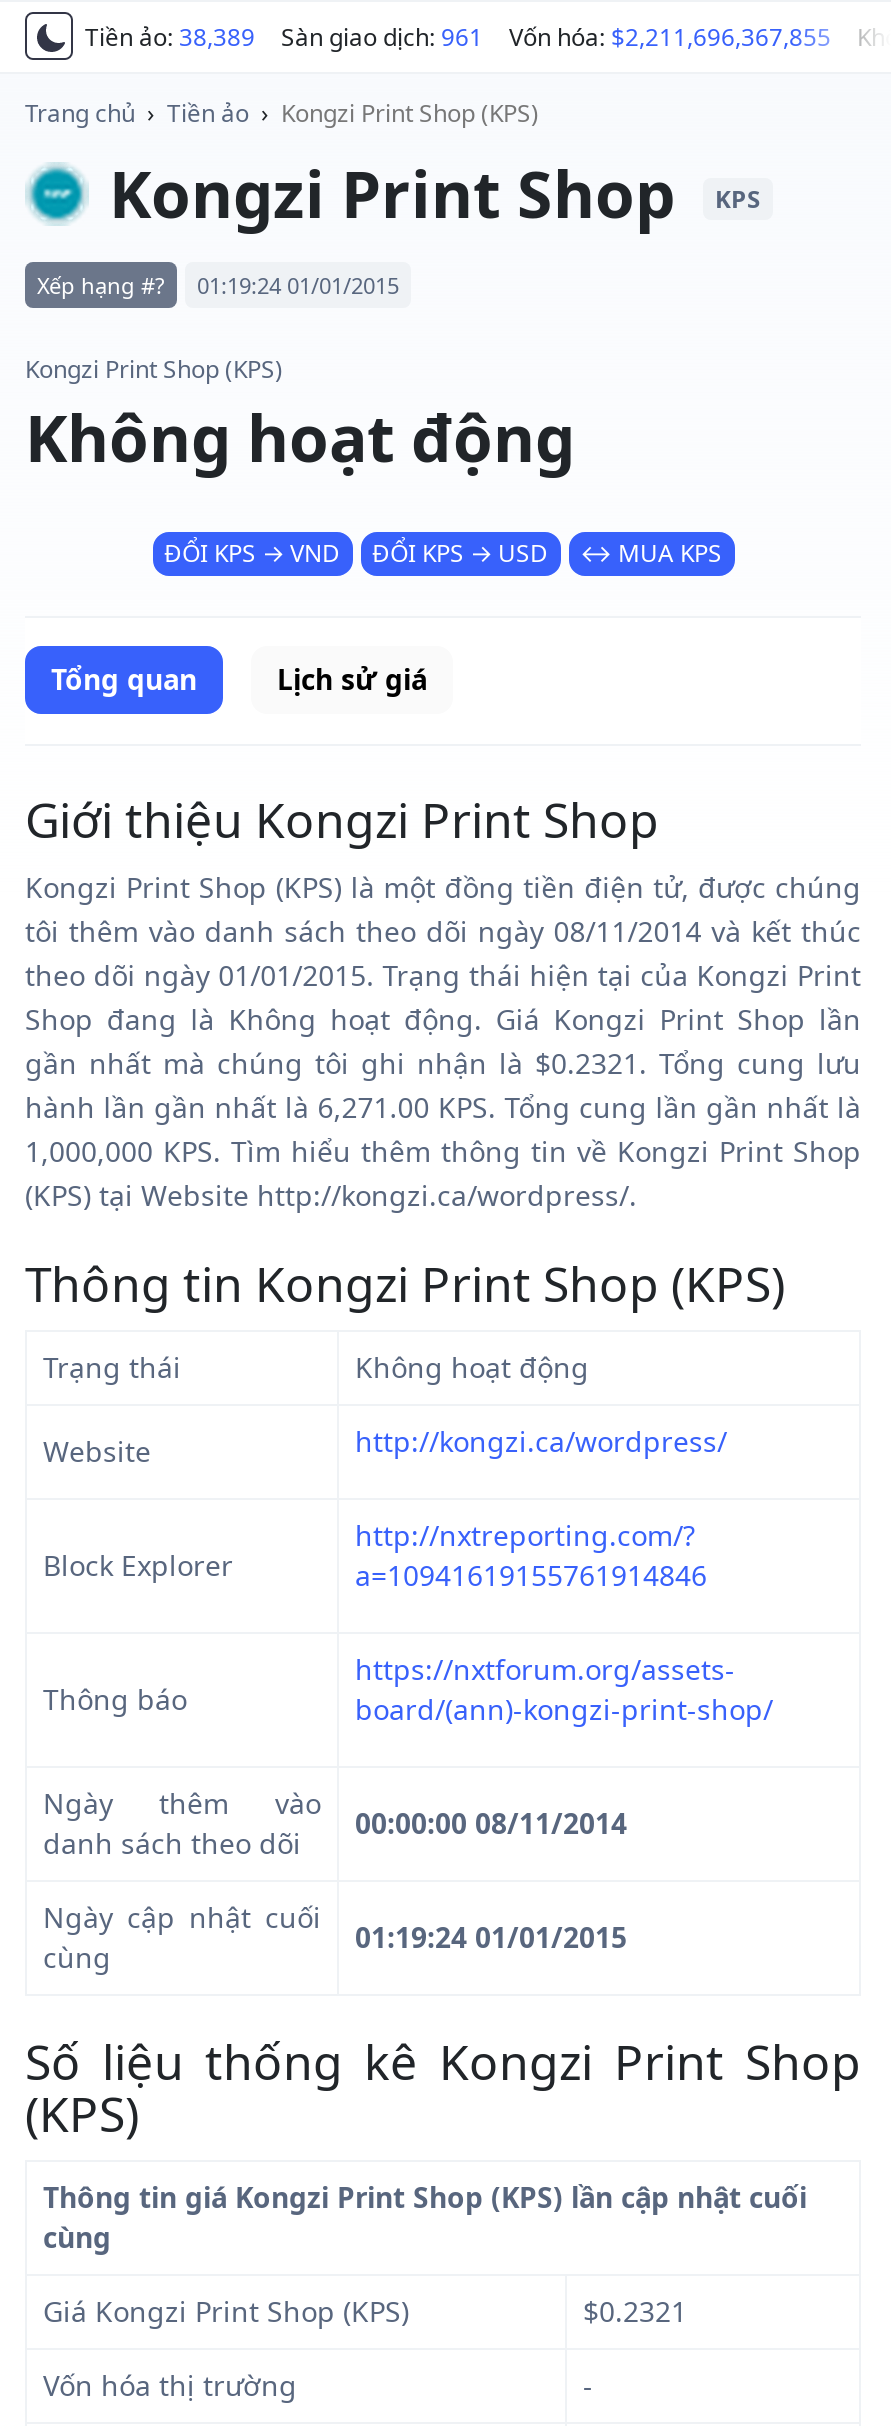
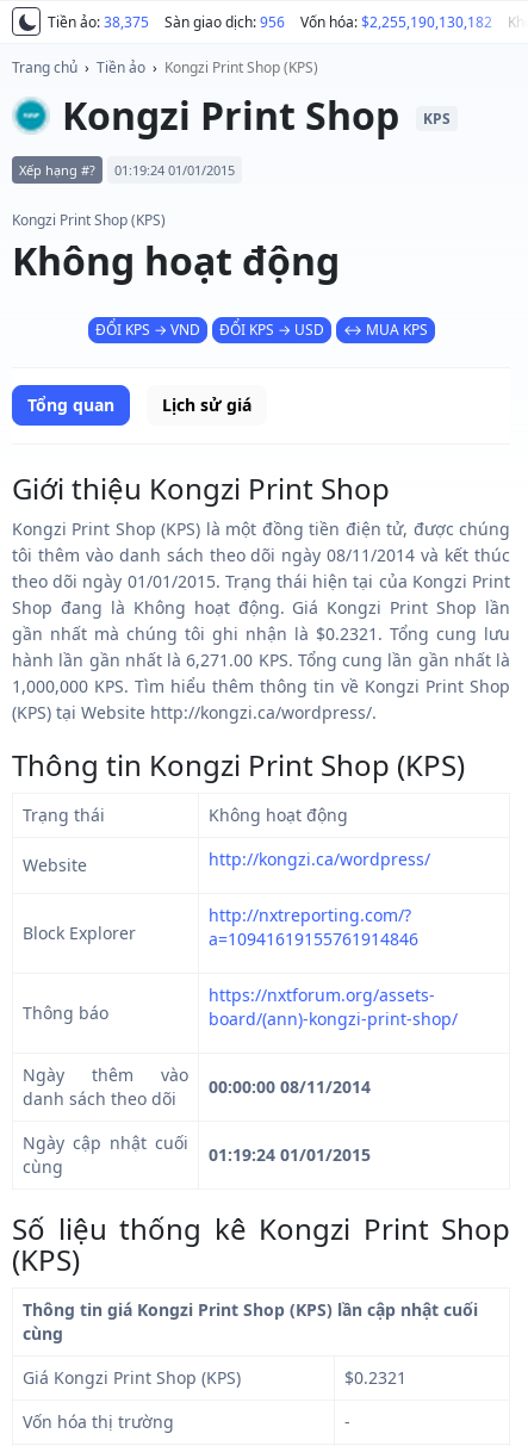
- Tiền ảo: 38,389
+ Tiền ảo: 38,375

- Sàn giao dịch: 961
+ Sàn giao dịch: 956

- Vốn hóa: $2,211,696,367,855
+ Vốn hóa: $2,255,190,130,182
